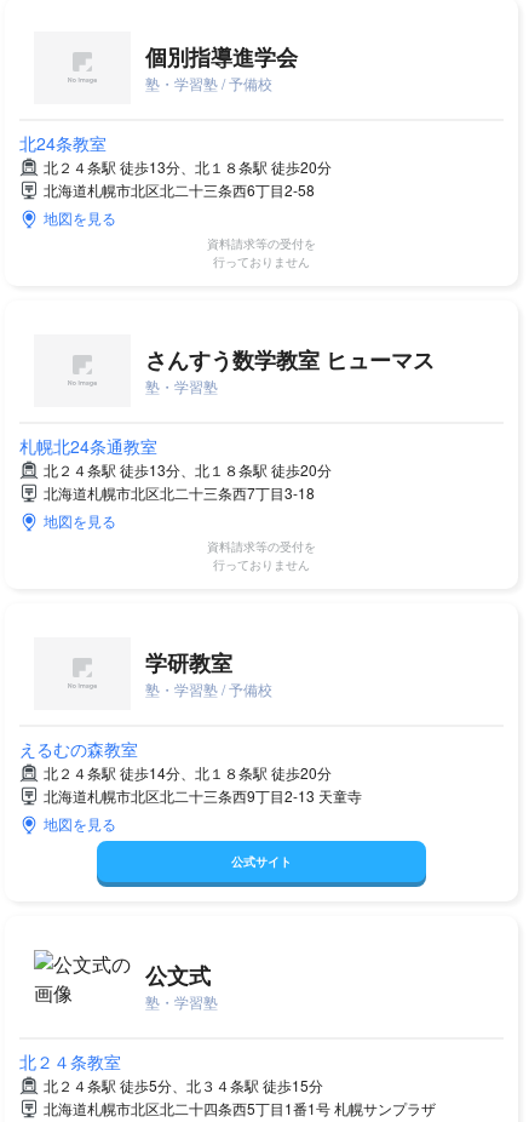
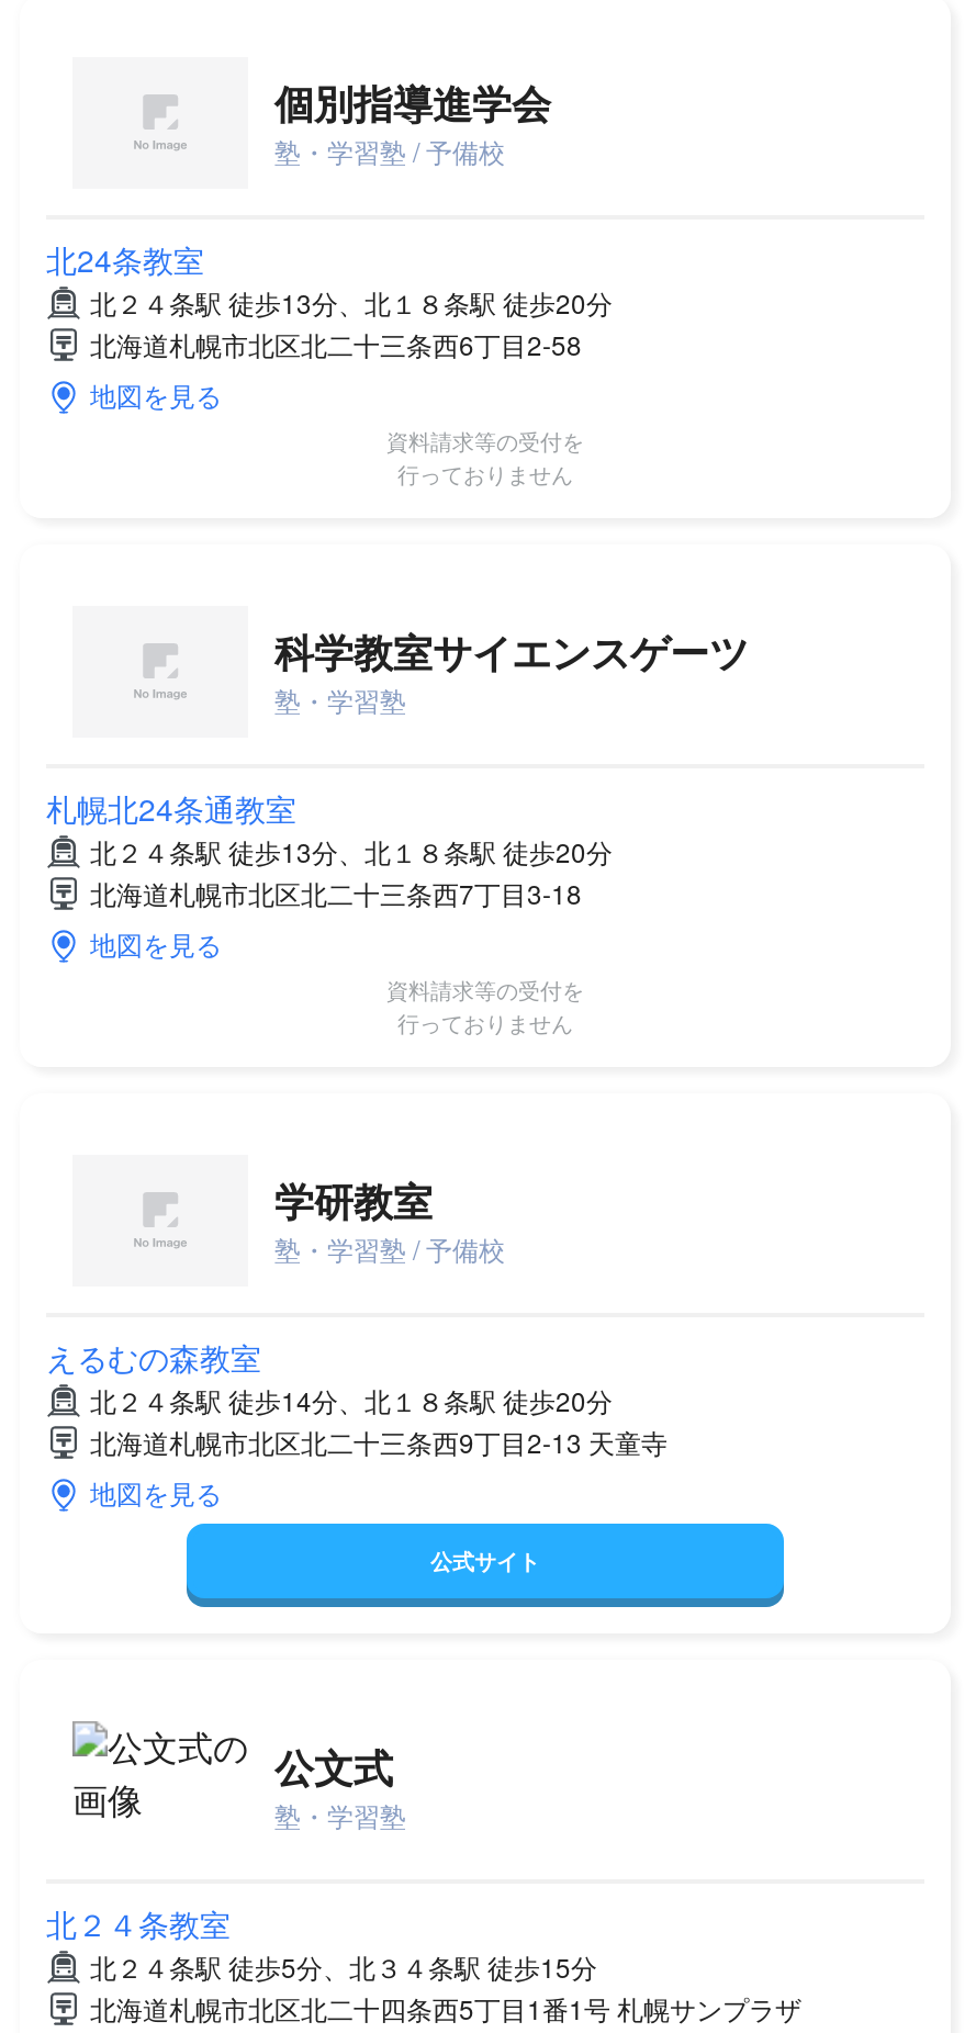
- さんすう数学教室 ヒューマス
+ 科学教室サイエンスゲーツ
